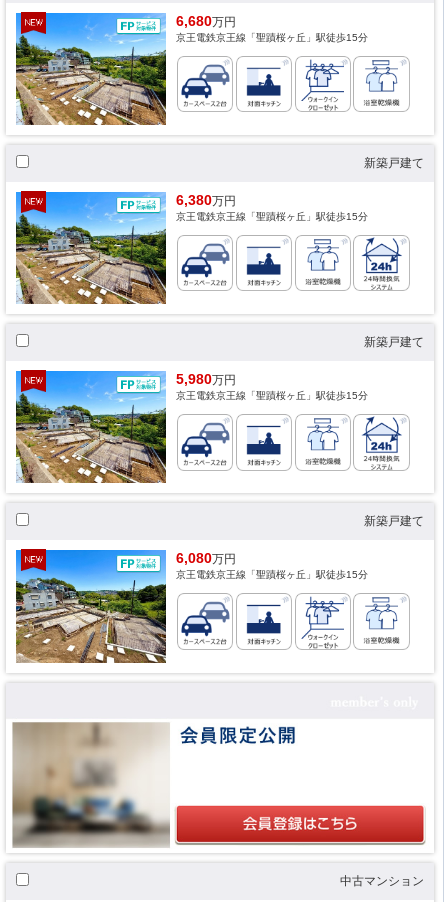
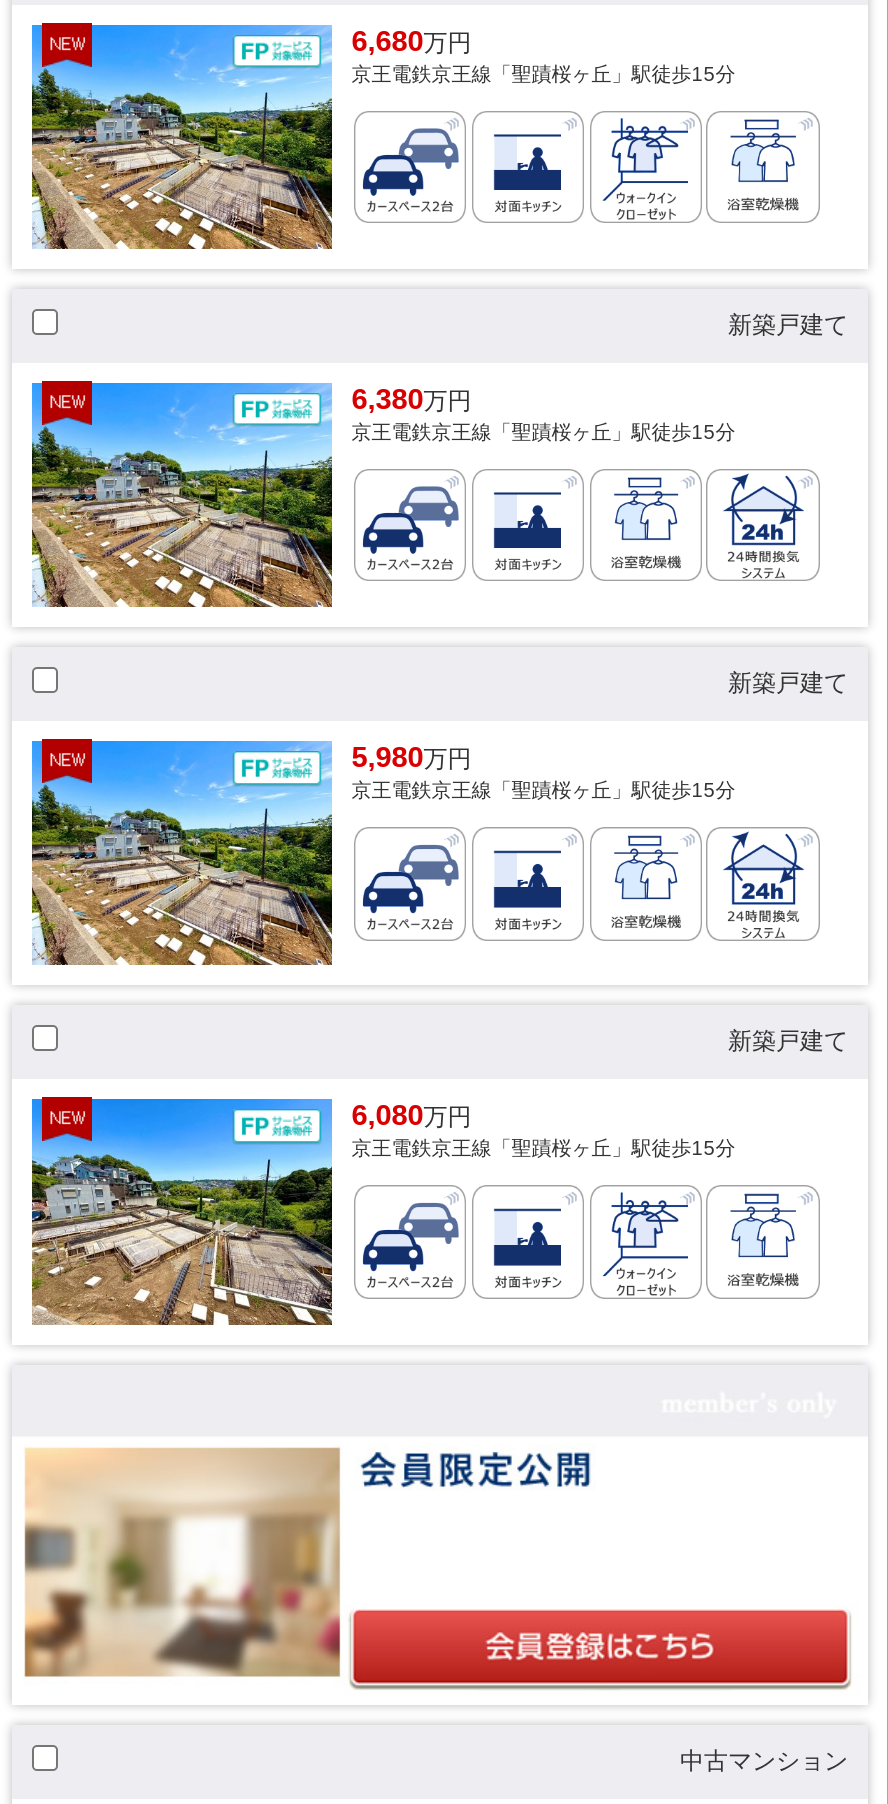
- [image]
+ [image]
